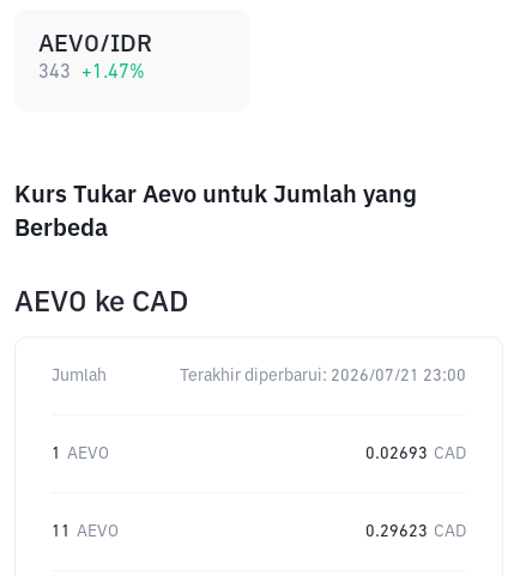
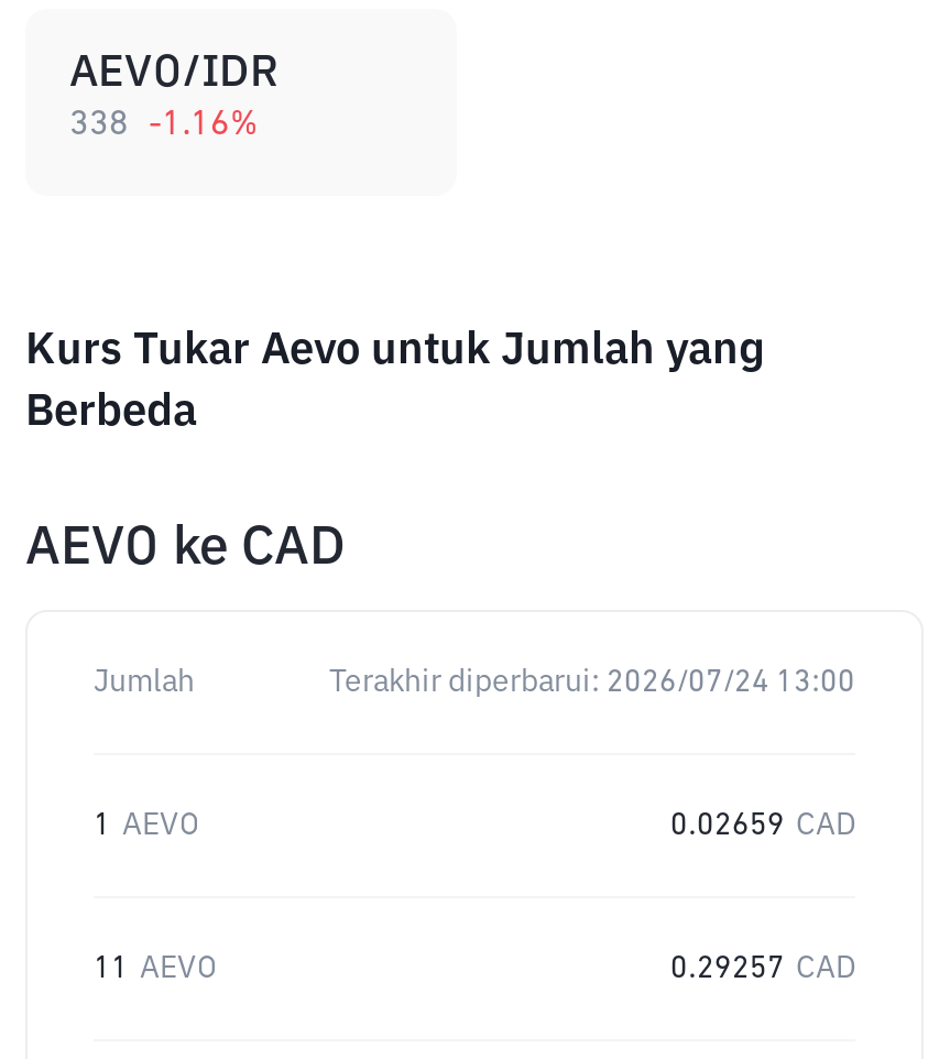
- 343 + 1.47%
+ 338 -1.16%

- Terakhir diperbarui: 2026/07/21 23:00
+ Terakhir diperbarui: 2026/07/24 13:00

- 0.02693 CAD
+ 0.02659 CAD

- 0.29623 CAD
+ 0.29257 CAD
